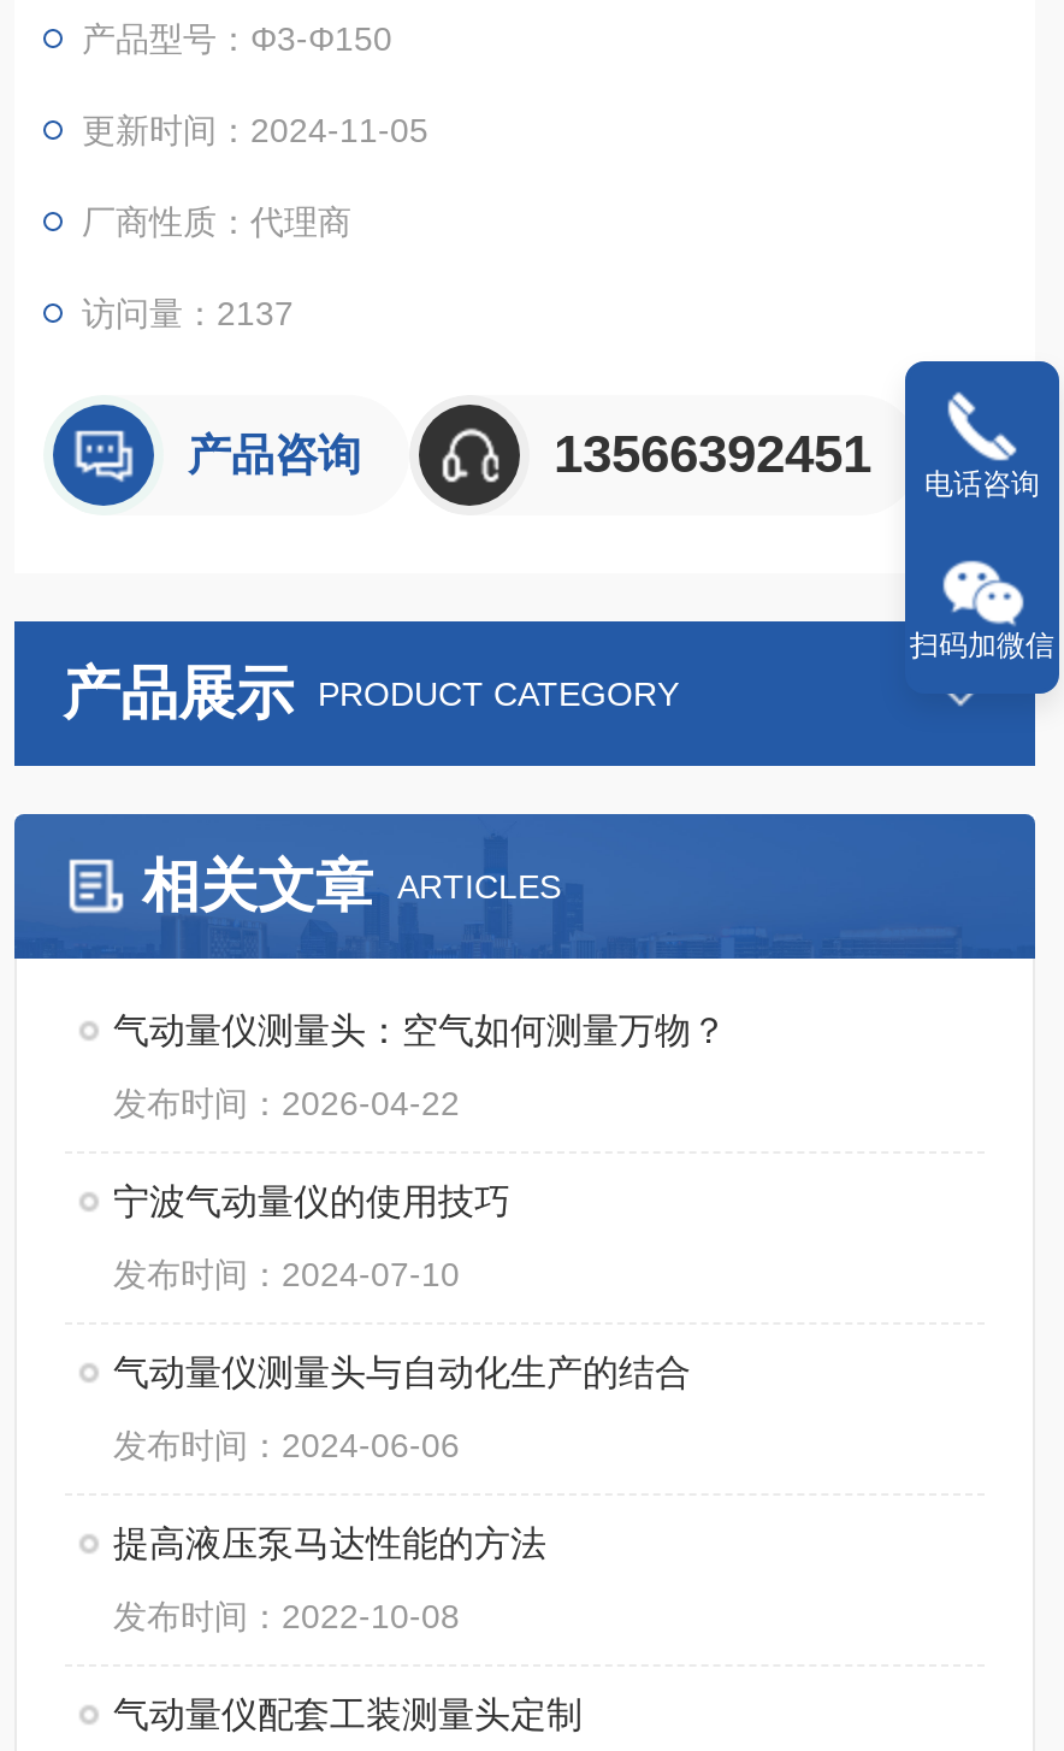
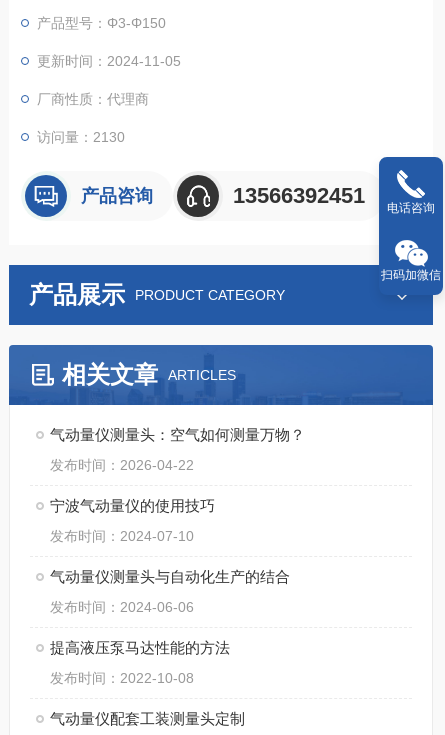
- 访问量：2137
+ 访问量：2130
